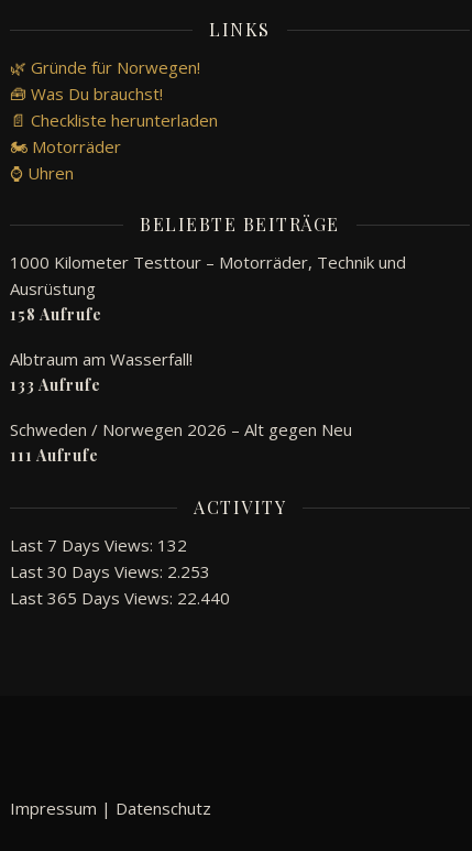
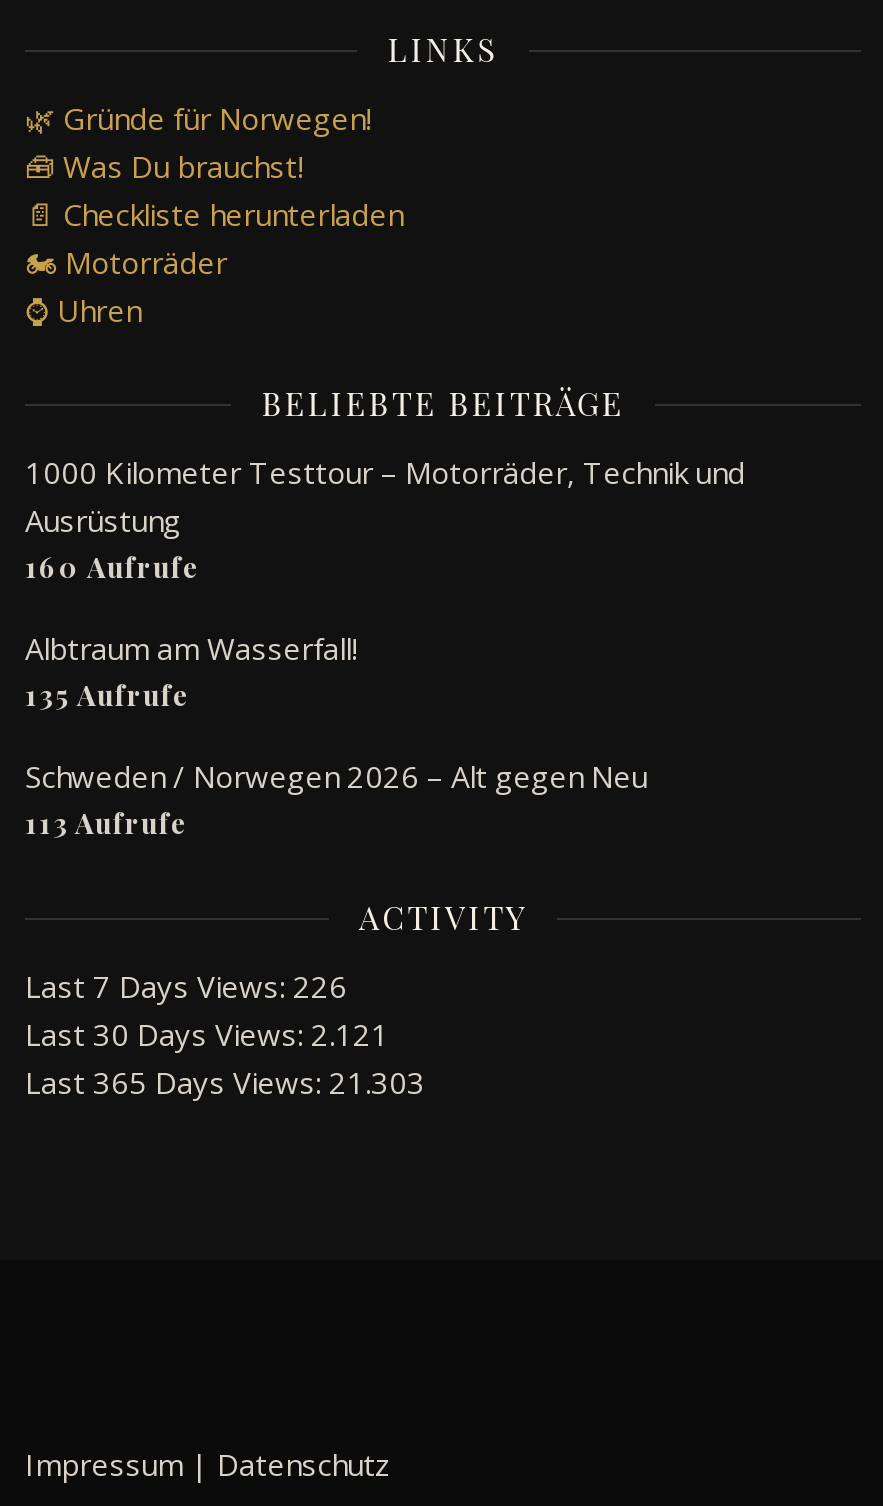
- 158 Aufrufe
+ 160 Aufrufe

- 133 Aufrufe
+ 135 Aufrufe

- 111 Aufrufe
+ 113 Aufrufe

- Last 7 Days Views: 132
+ Last 7 Days Views: 226

- Last 30 Days Views: 2.253
+ Last 30 Days Views: 2.121

- Last 365 Days Views: 22.440
+ Last 365 Days Views: 21.303
